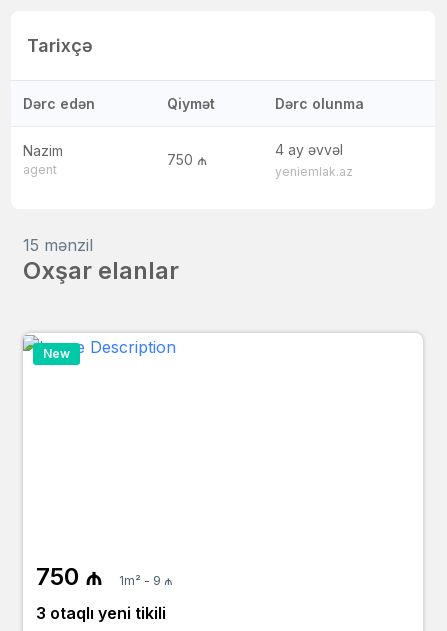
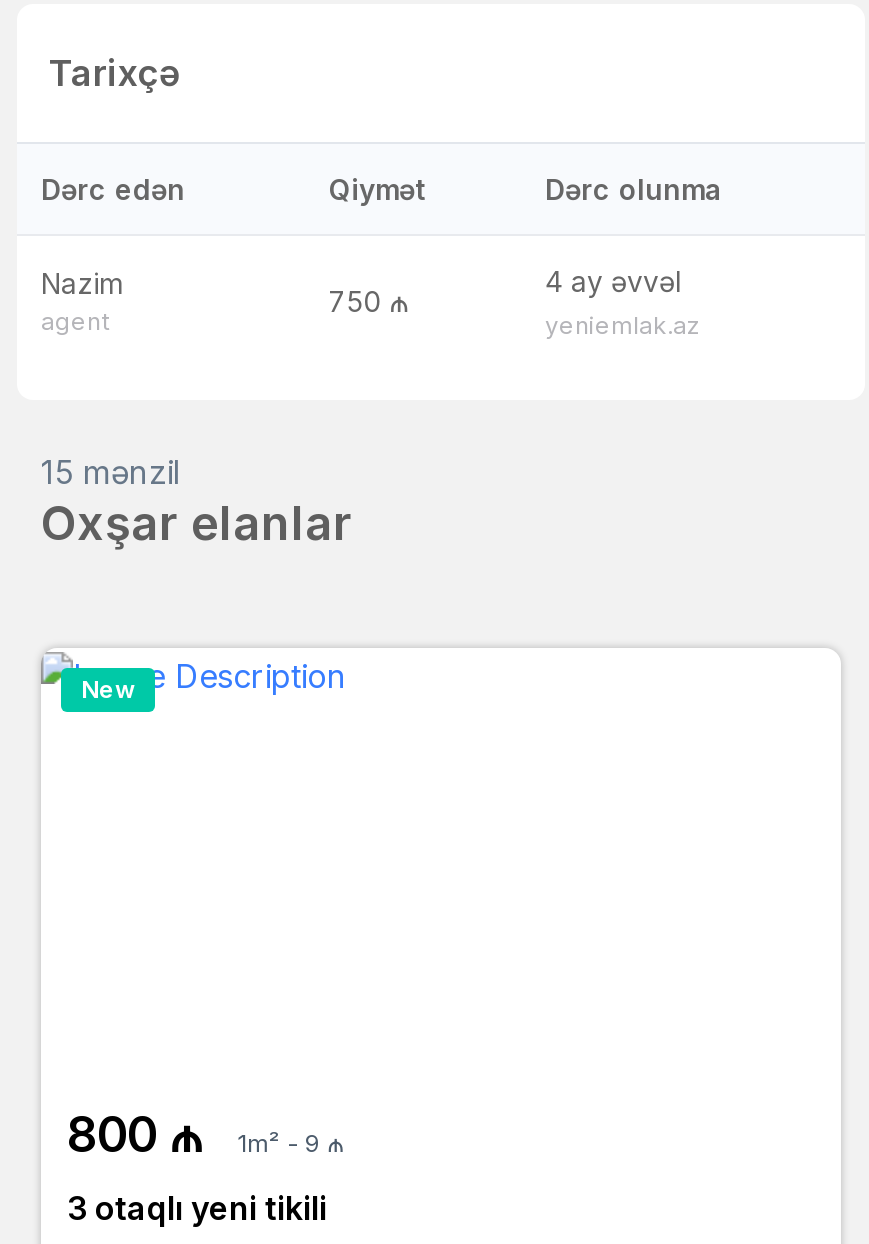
- 750 ₼
+ 800 ₼
